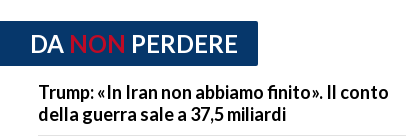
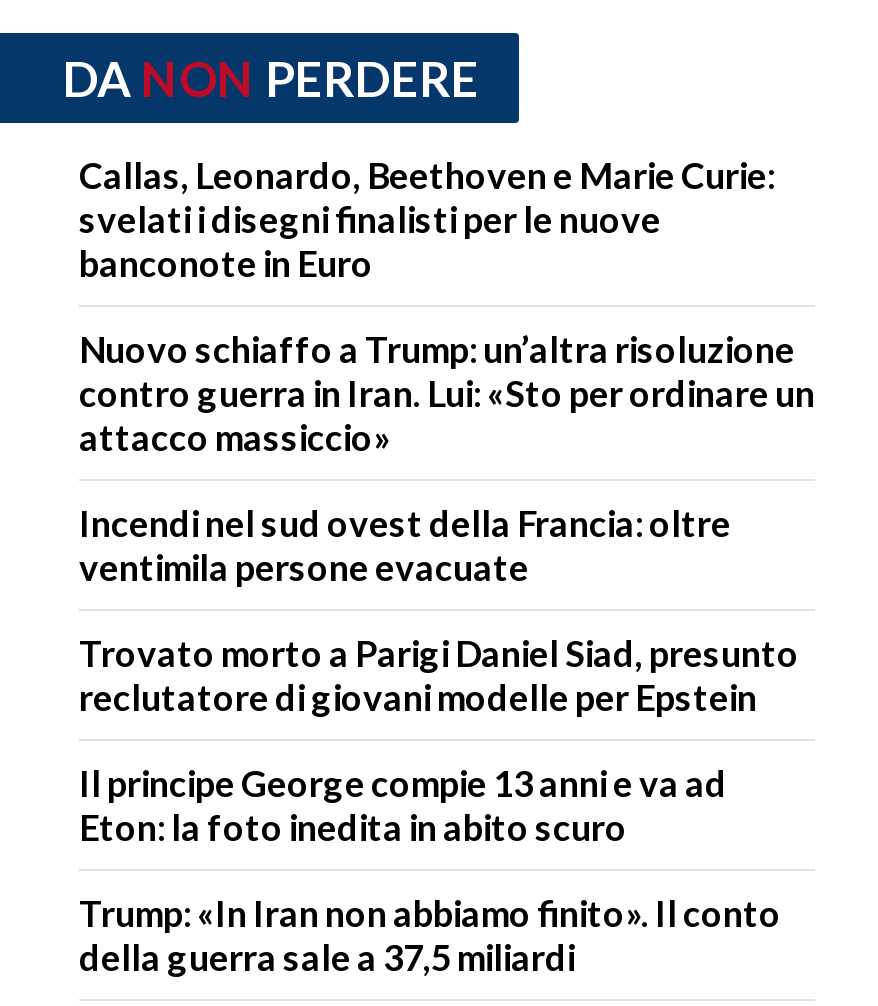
+ Callas, Leonardo, Beethoven e Marie Curie:
+ svelati i disegni finalisti per le nuove
+ banconote in Euro
+ Nuovo schiaffo a Trump: un’altra risoluzione
+ contro guerra in Iran. Lui: «Sto per ordinare un
+ attacco massiccio»
+ Incendi nel sud ovest della Francia: oltre
+ ventimila persone evacuate
+ Trovato morto a Parigi Daniel Siad, presunto
+ reclutatore di giovani modelle per Epstein
+ Il principe George compie 13 anni e va ad
+ Eton: la foto inedita in abito scuro
